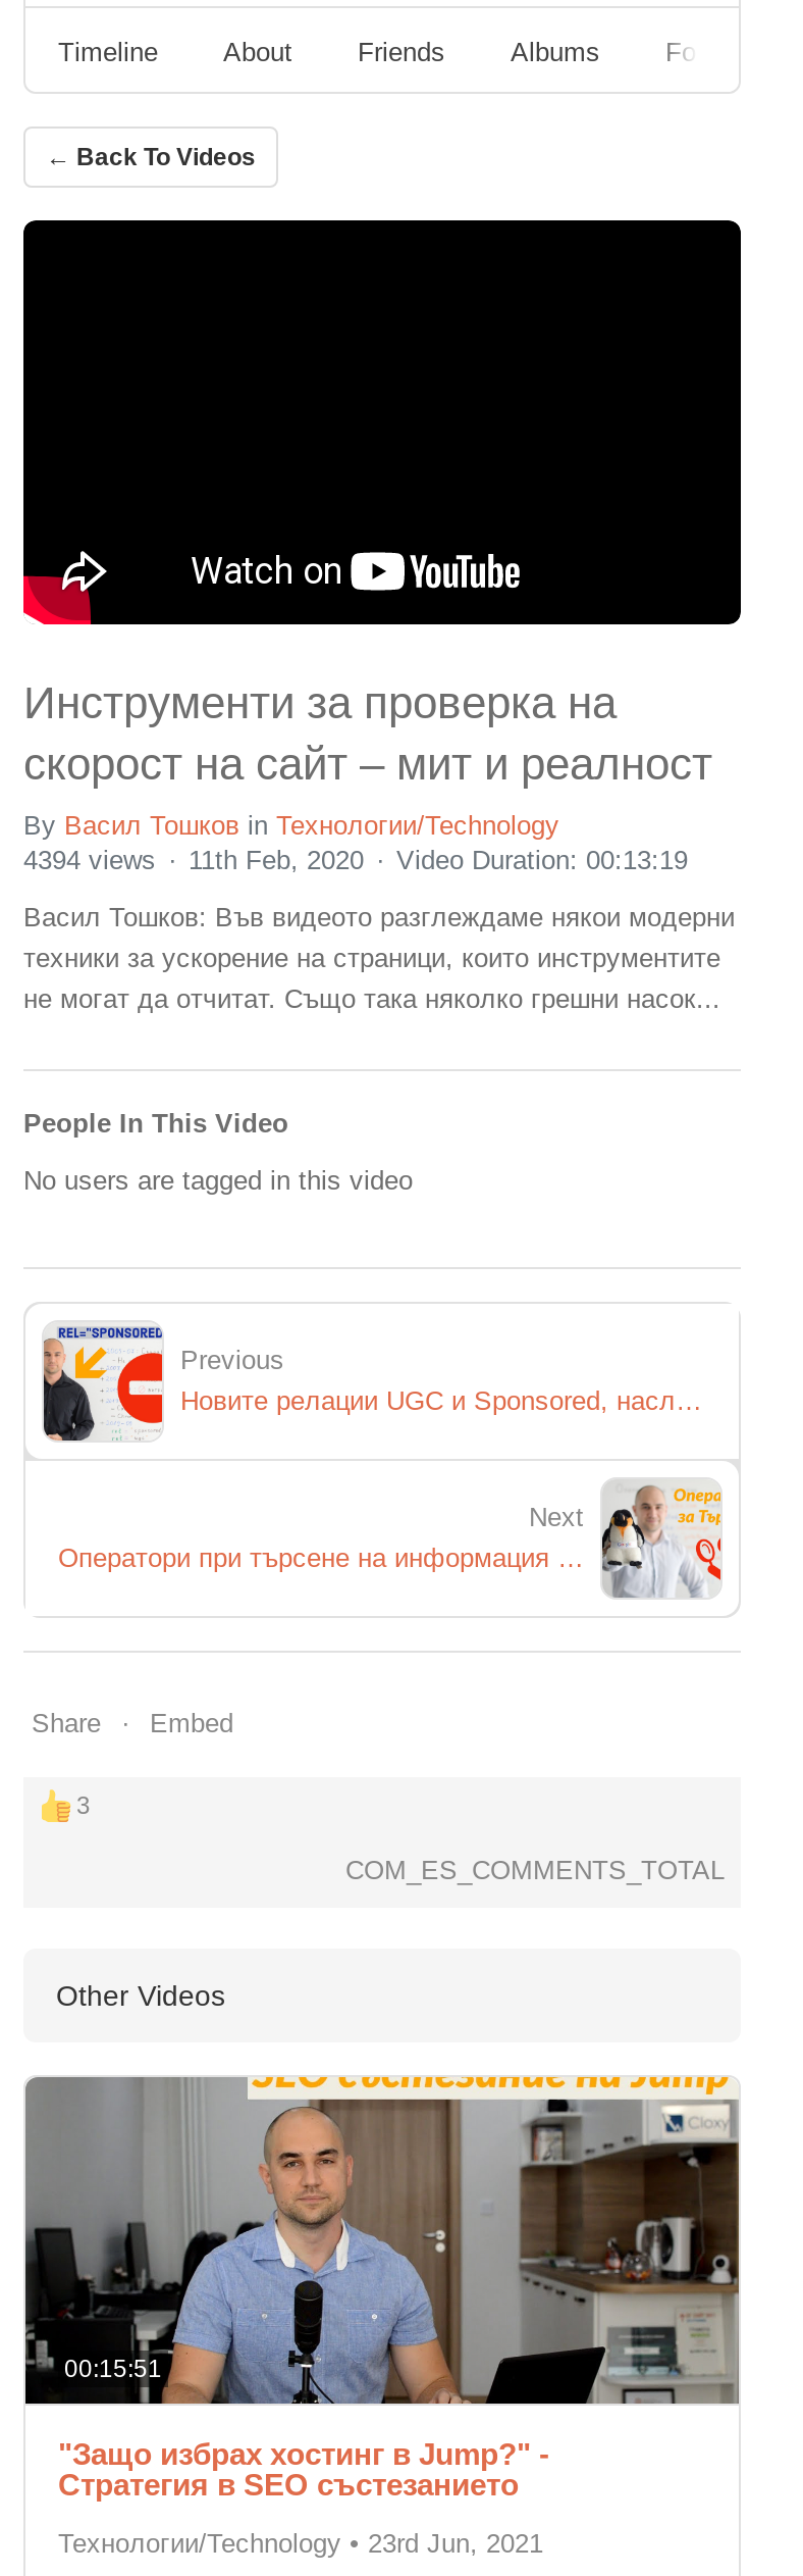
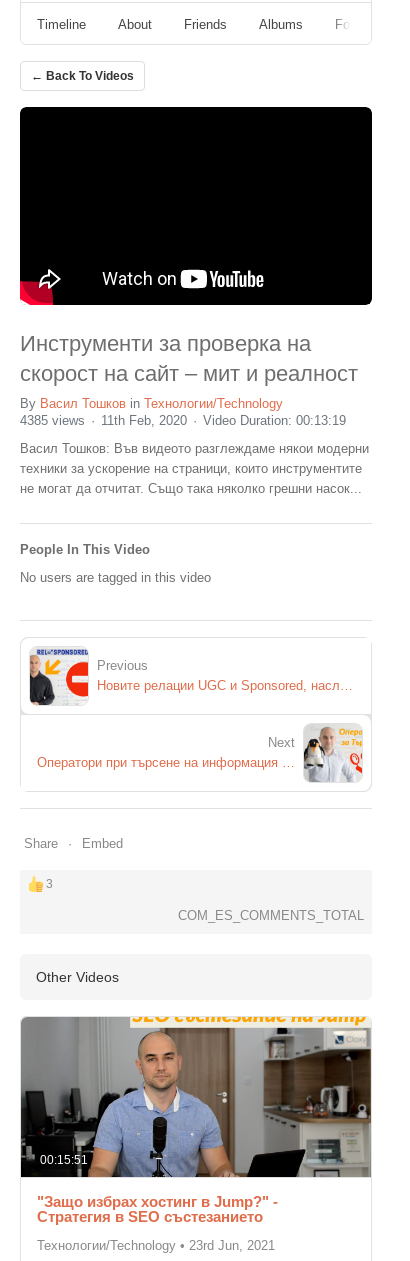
- 4394 views 11th Feb, 2020 Video Duration: 00:13:19
+ 4385 views 11th Feb, 2020 Video Duration: 00:13:19
